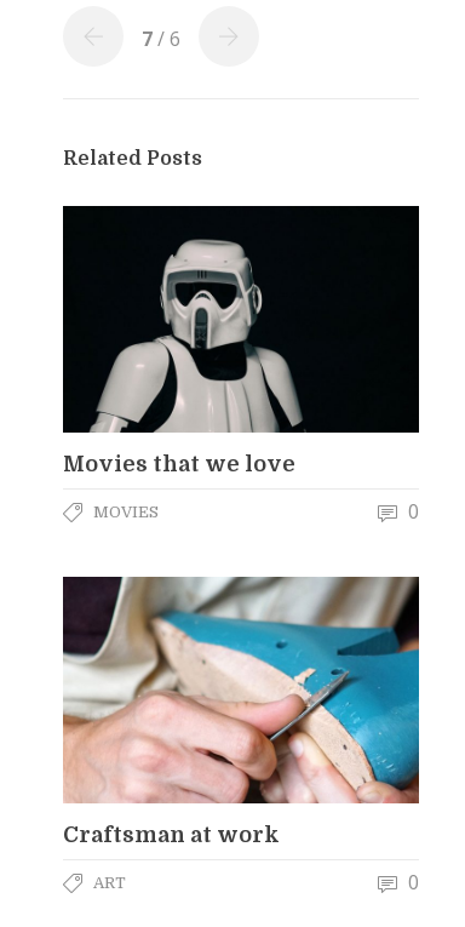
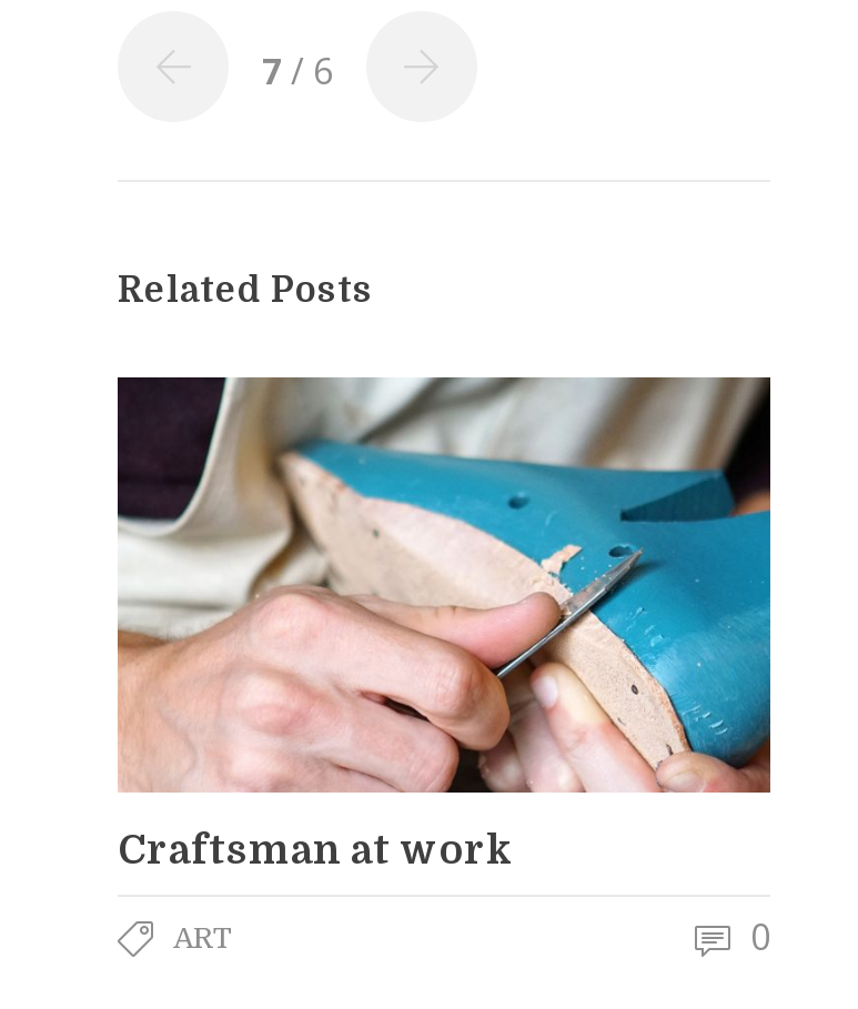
- [image]
- Movies that we love
- MOVIES
- 0
